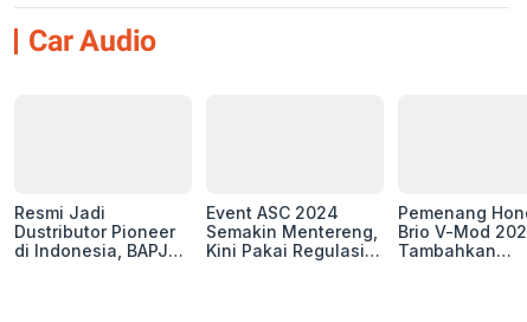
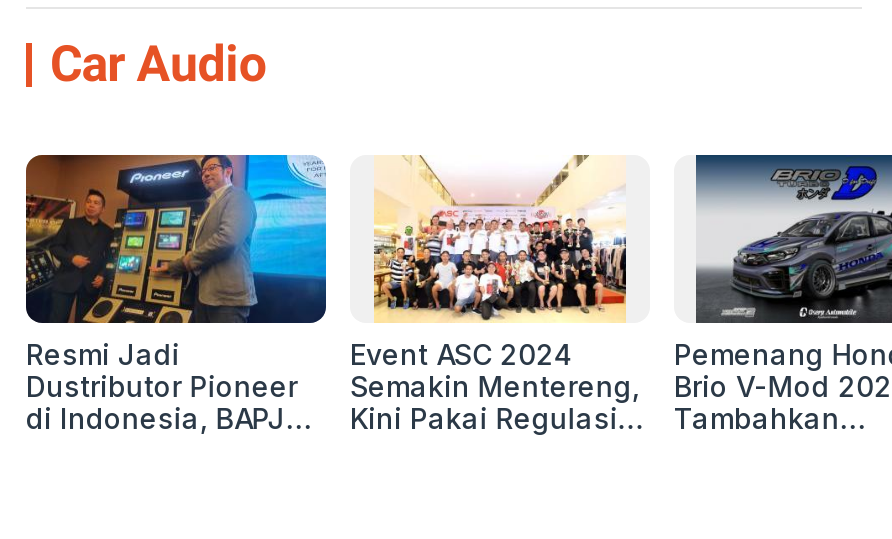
+ [image]

+ [image]

+ [image]
